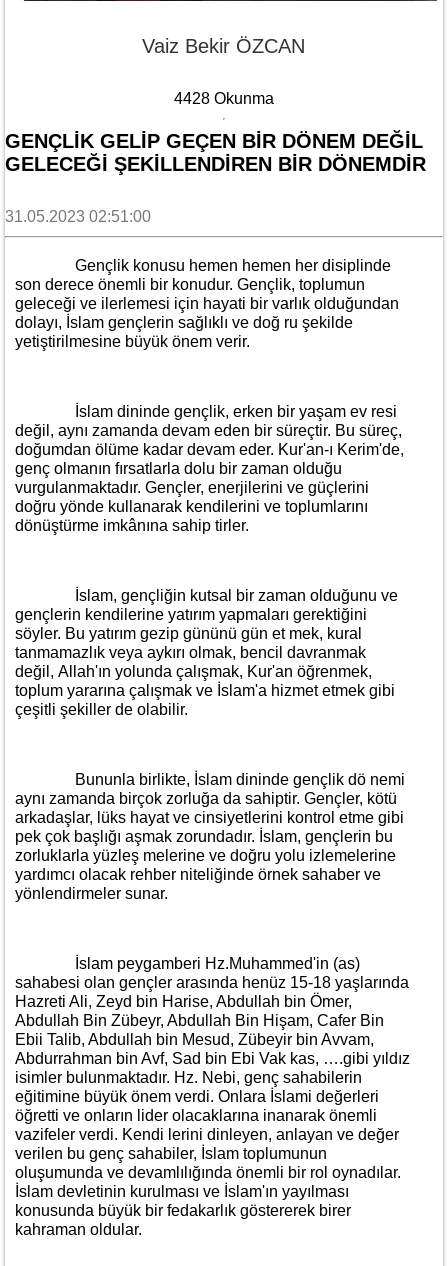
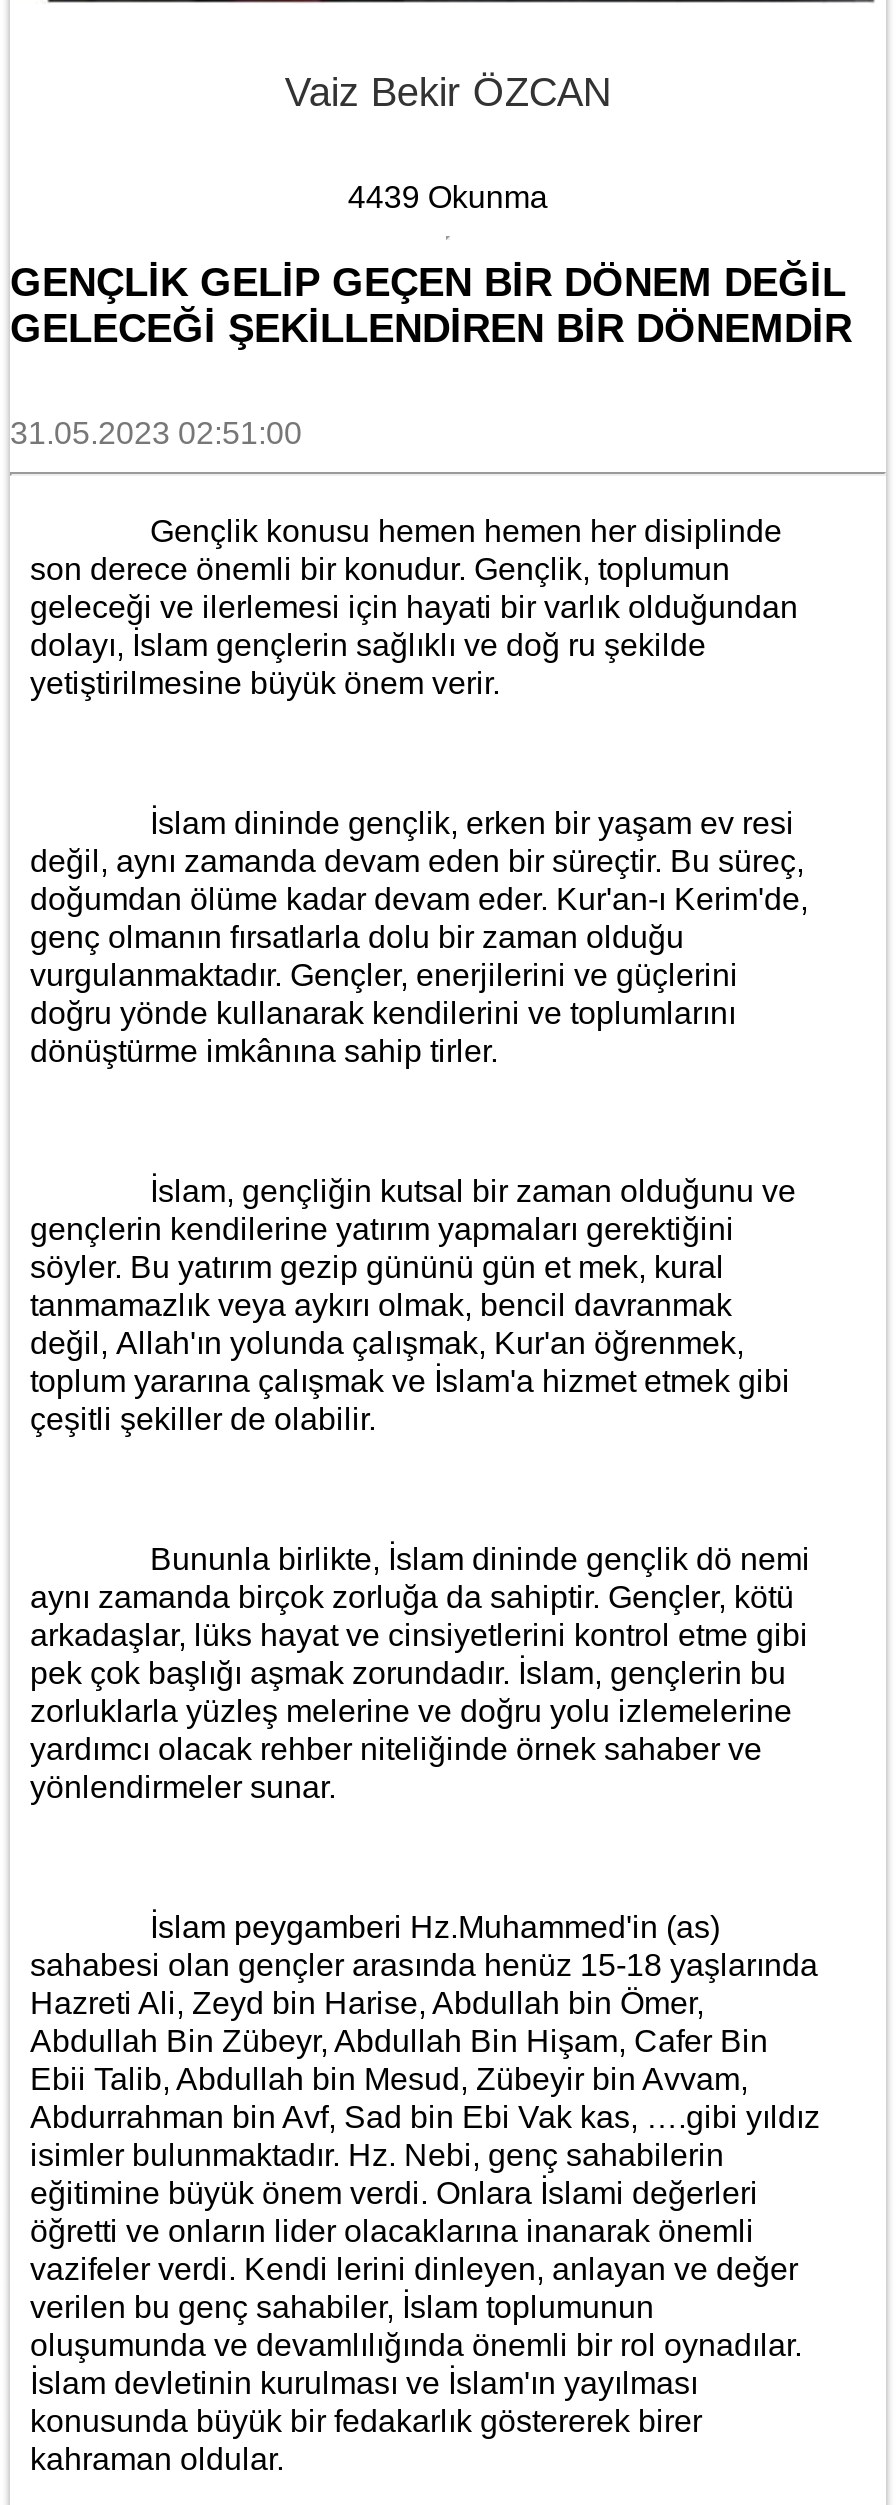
- 4428 Okunma
+ 4439 Okunma
